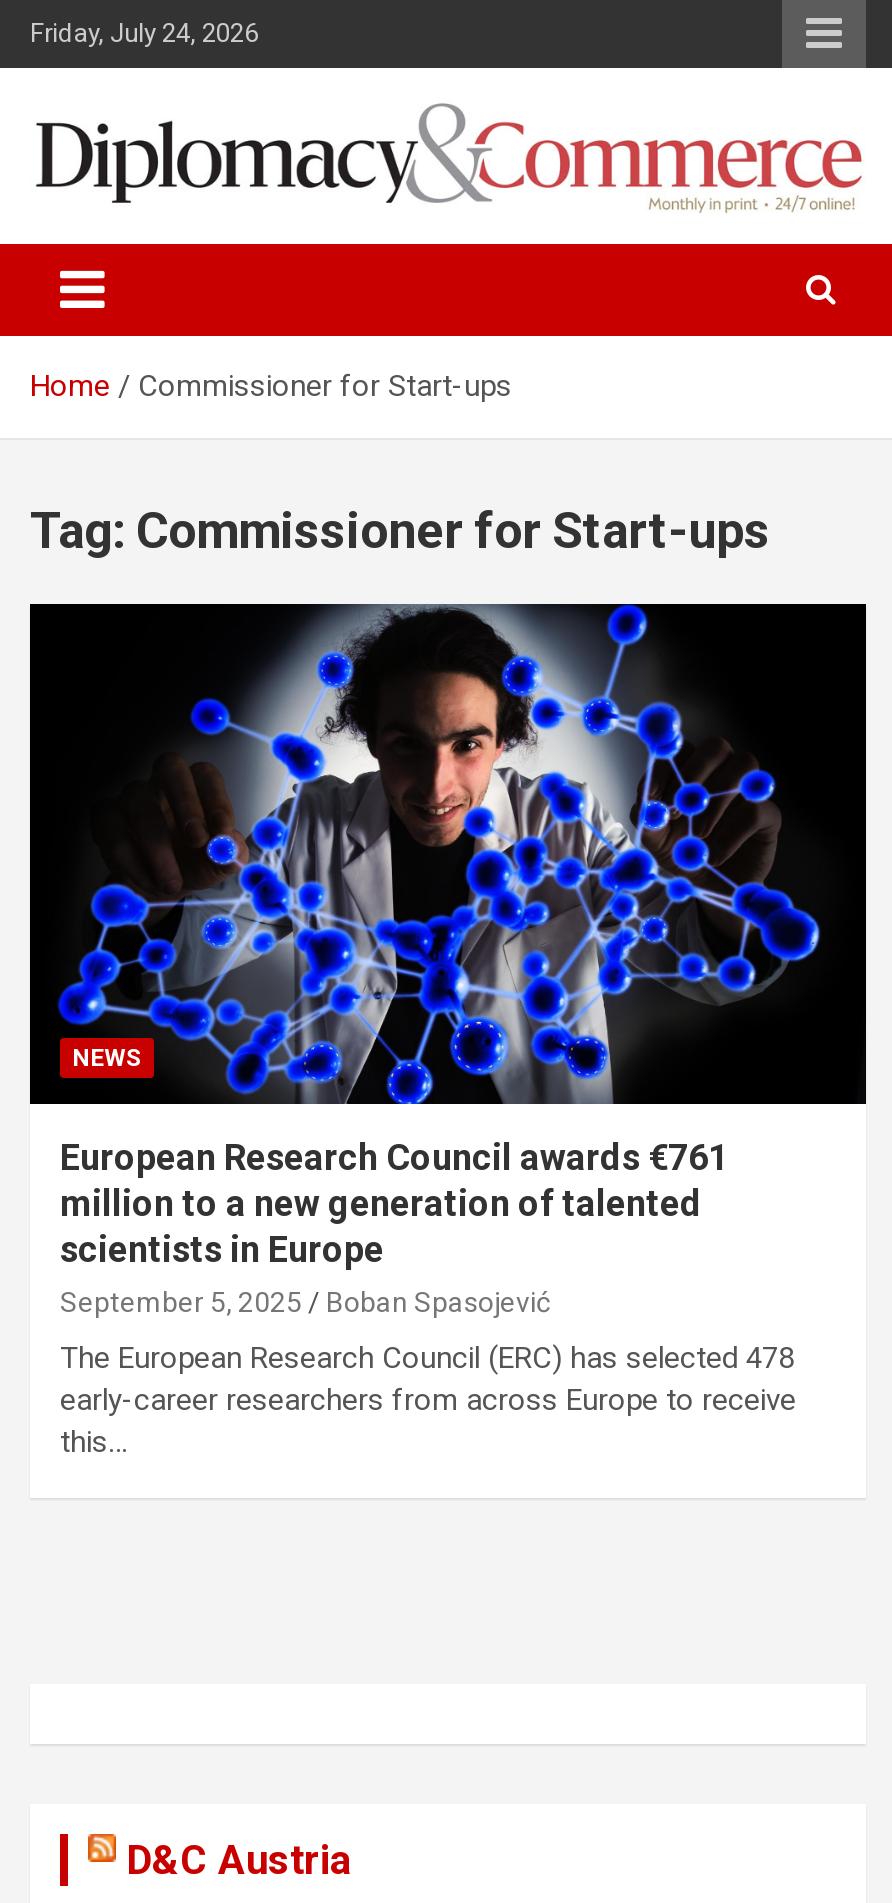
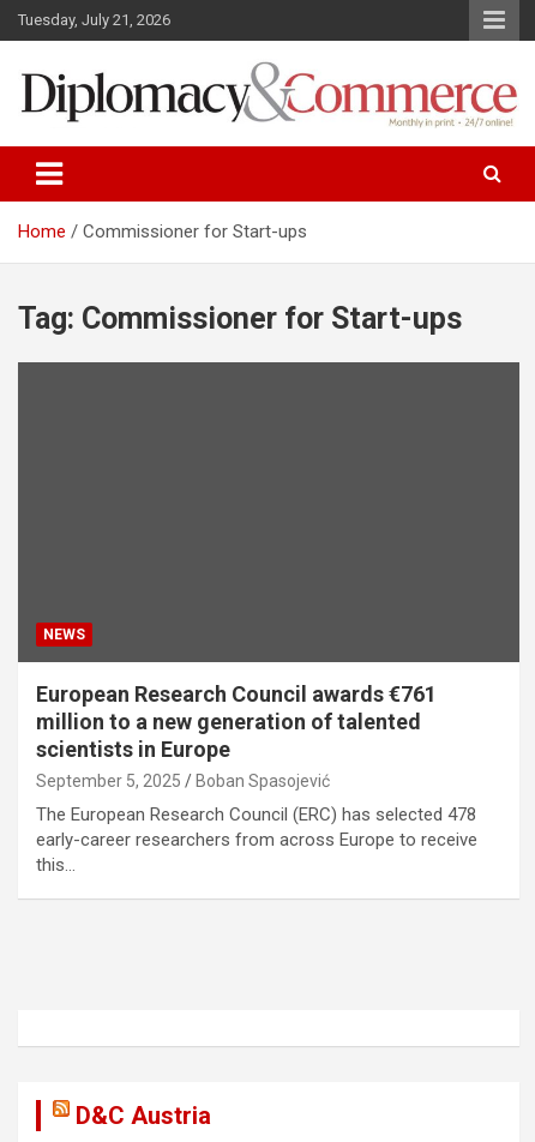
- Friday, July 24, 2026
+ Tuesday, July 21, 2026

- [image]
